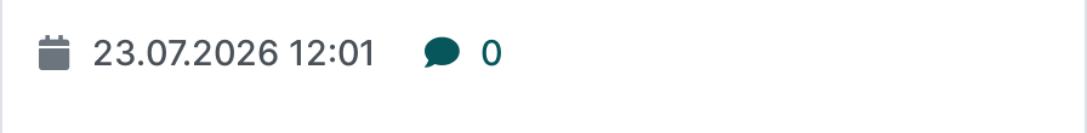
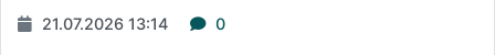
- 23.07.2026 12:01
+ 21.07.2026 13:14
